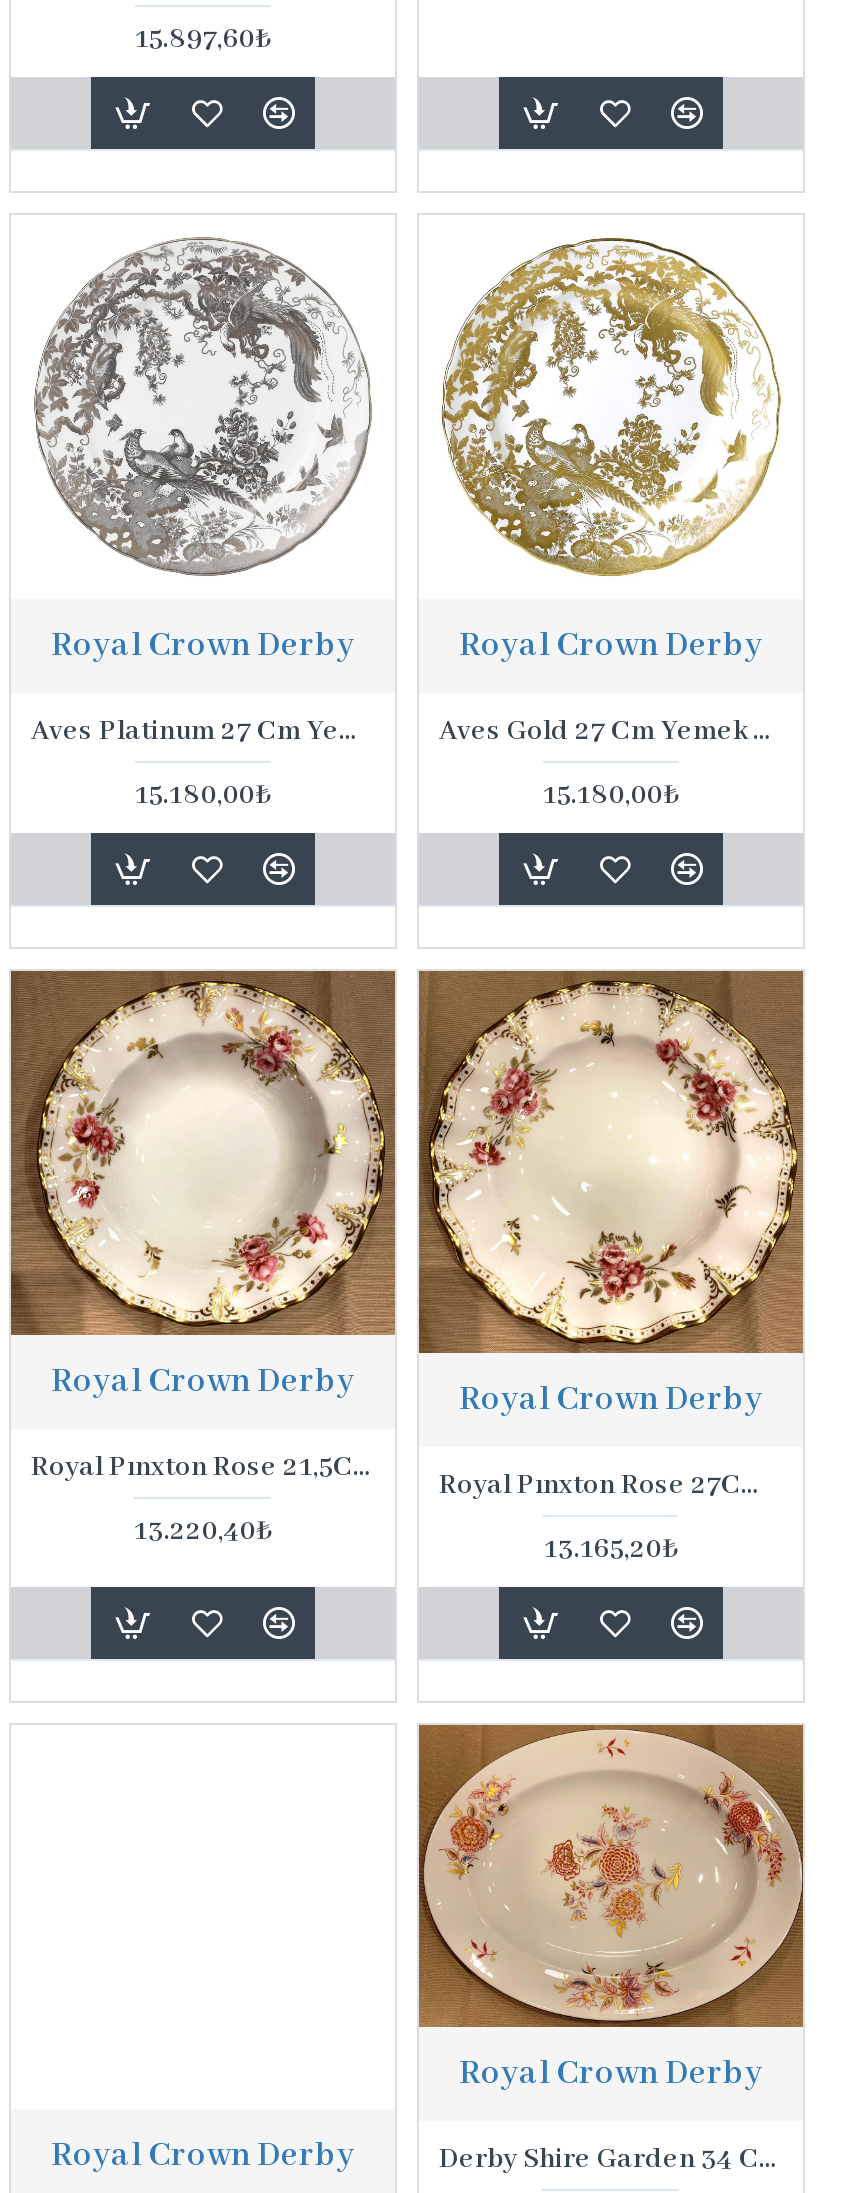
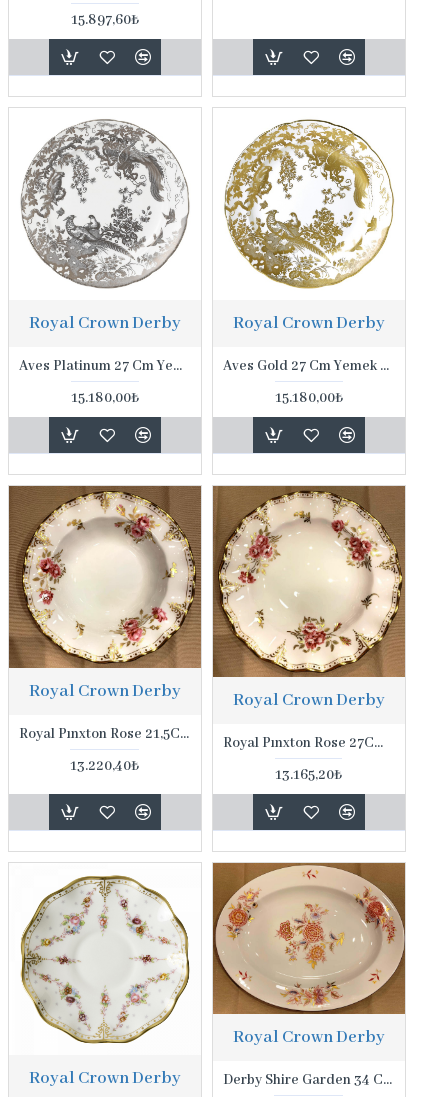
+ [image]
